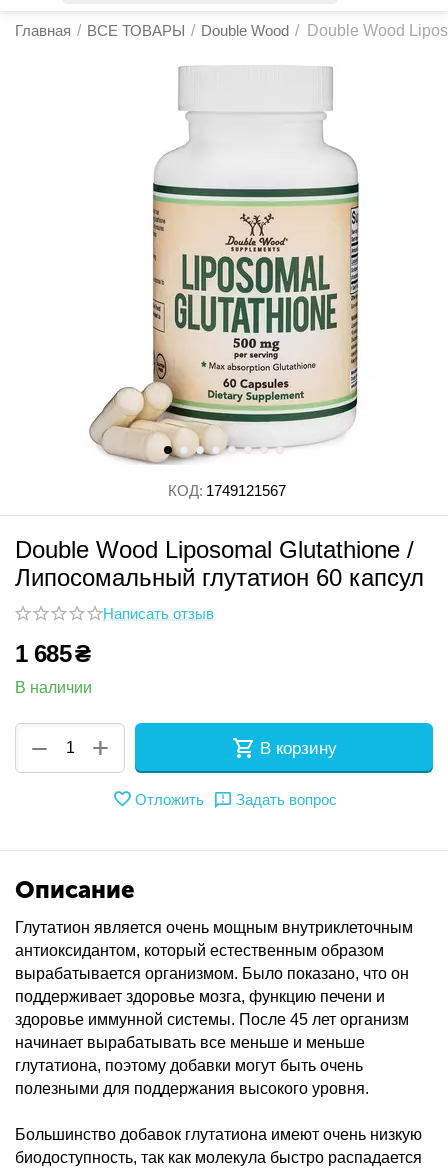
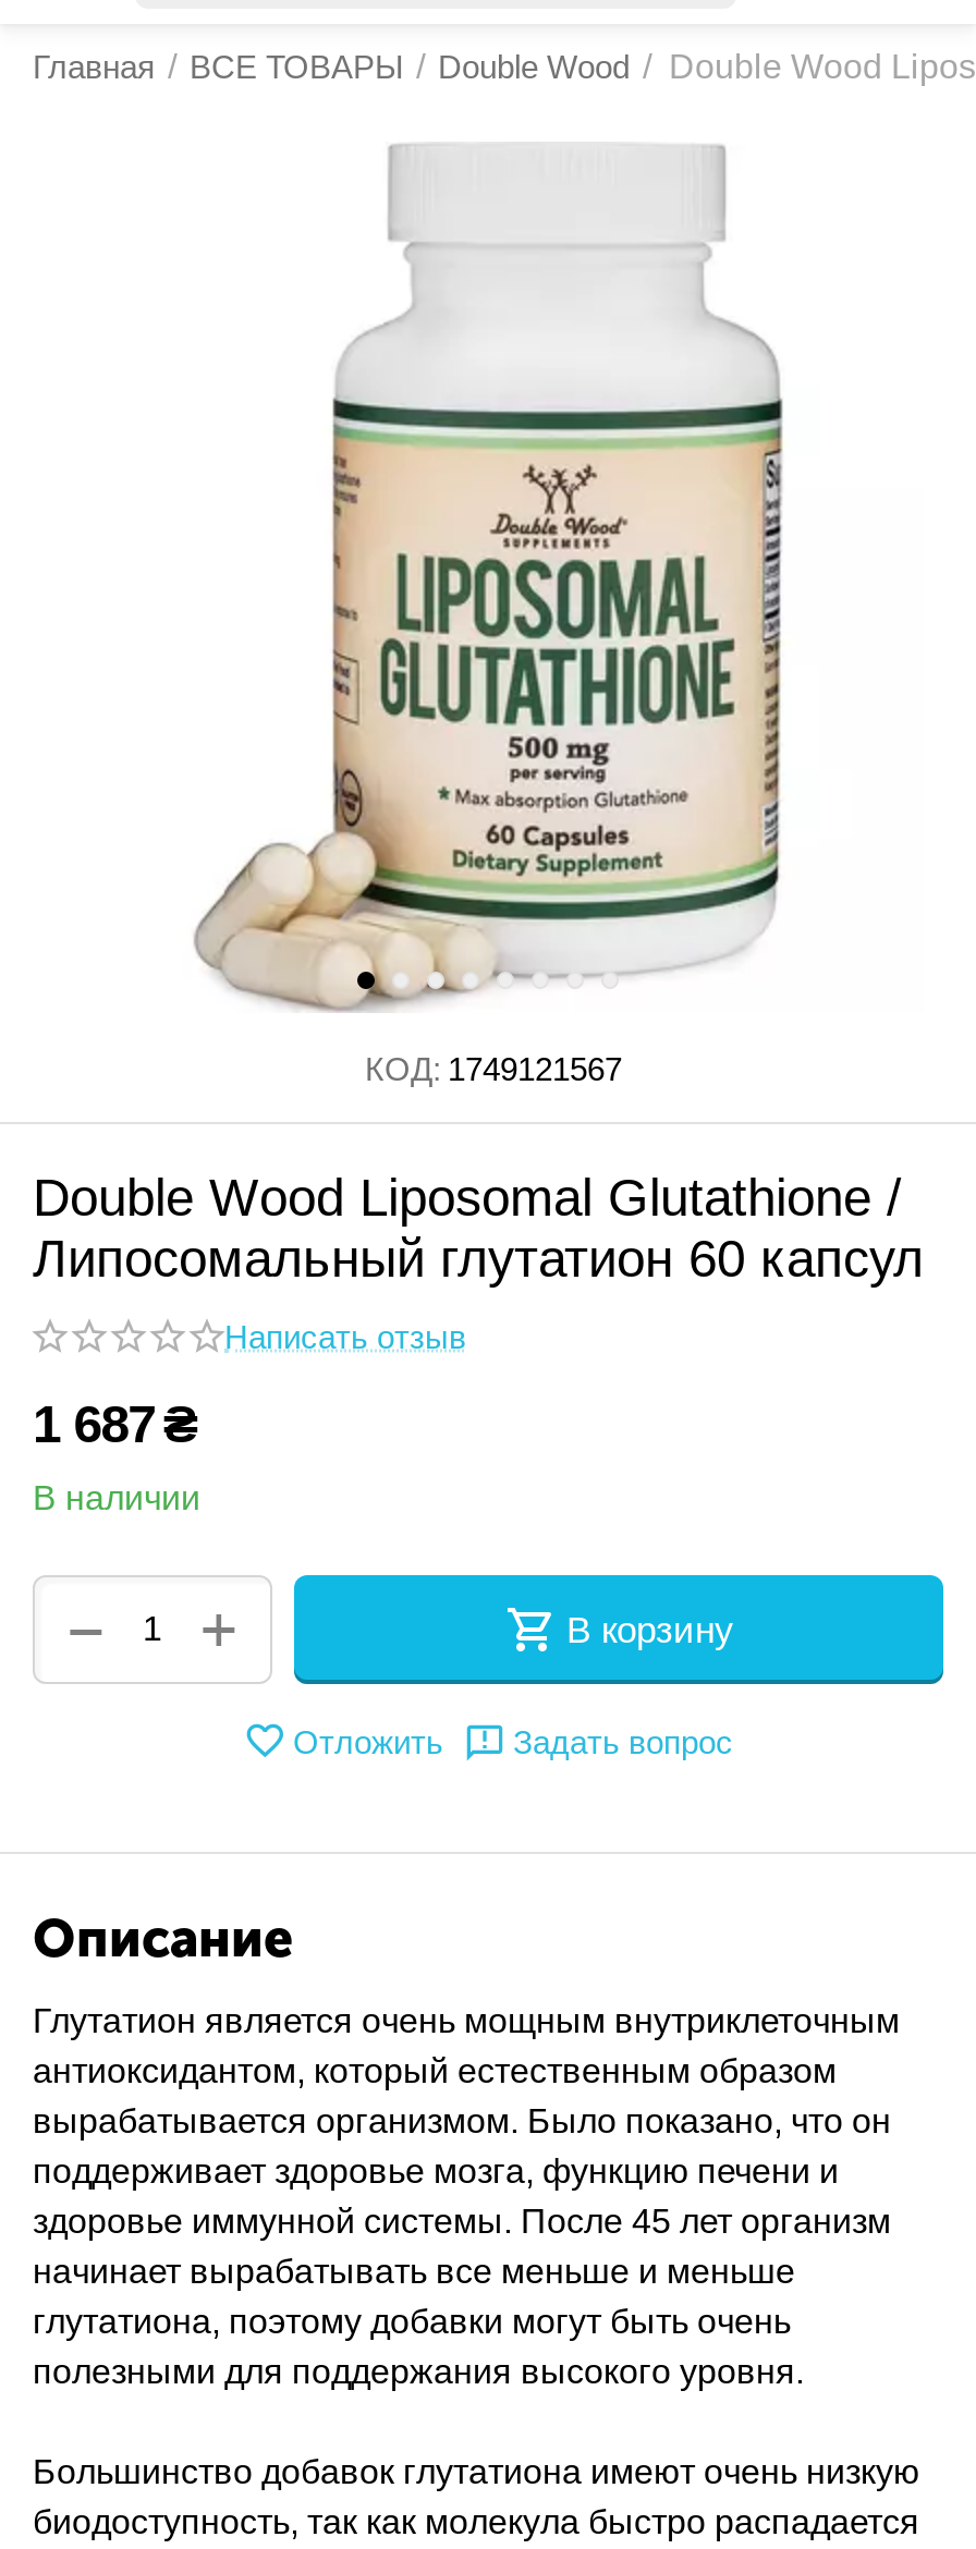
- 1 685 ₴
+ 1 687 ₴
